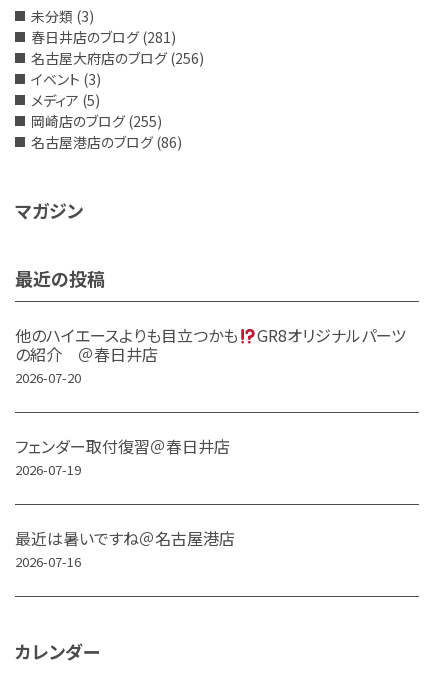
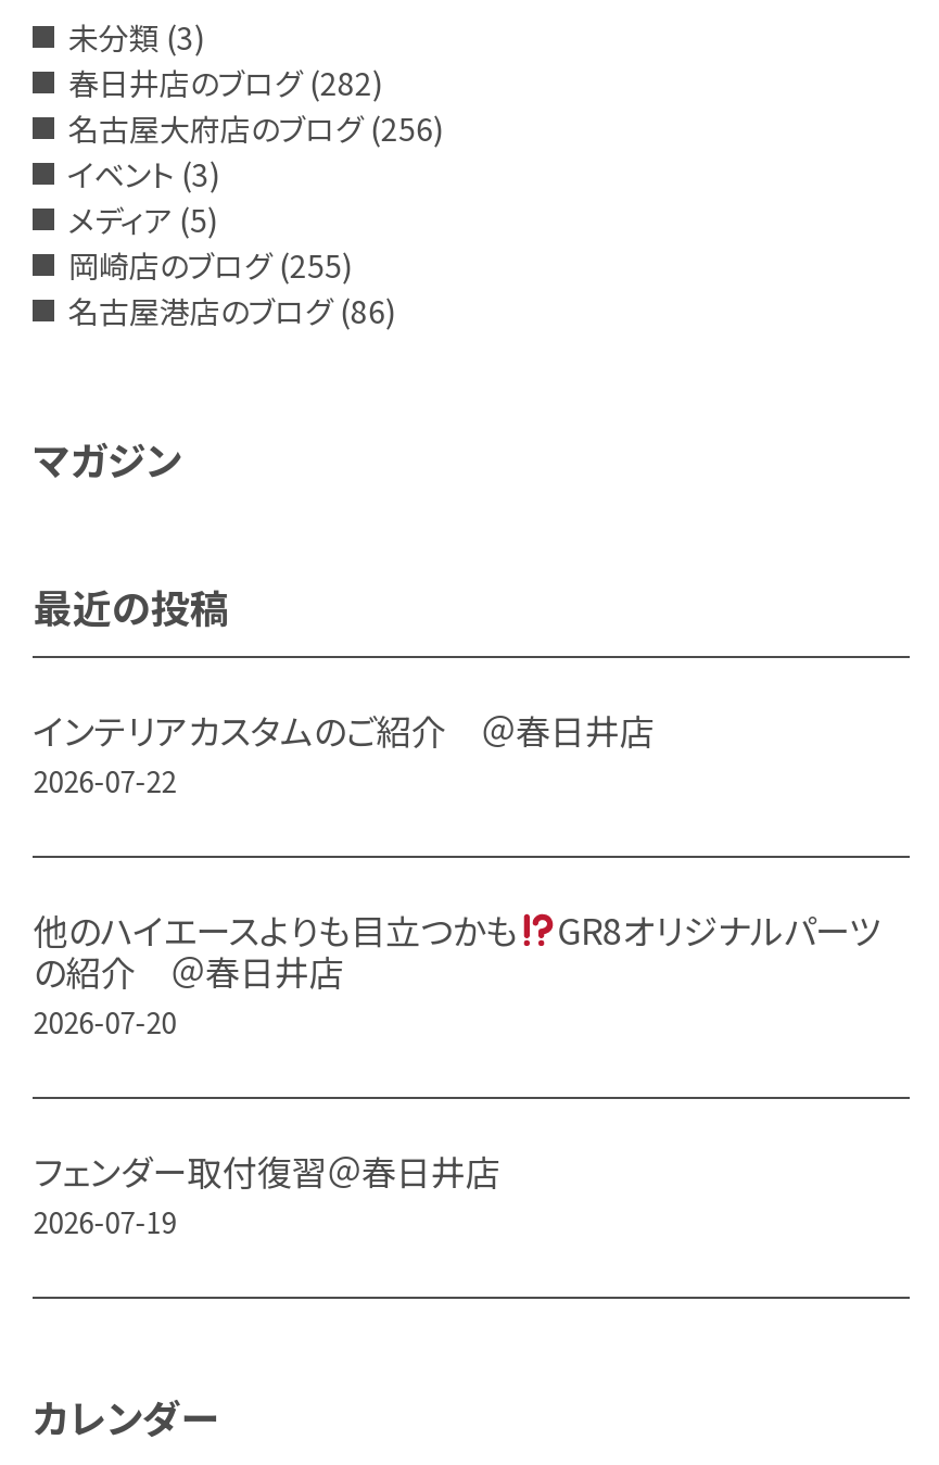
- 春日井店のブログ(281)
+ 春日井店のブログ(282)

+ インテリアカスタムのご紹介 ＠春日井店
+ 2026-07-22

moved down: 他のハイエースよりも目立つかも | GR8オリジナルパーツ | の紹介 ＠春日井店 | 2026-07-20 | フェンダー取付復習＠春日井店 | 2026-07-19

- 最近は暑いですね＠名古屋港店
- 2026-07-16
